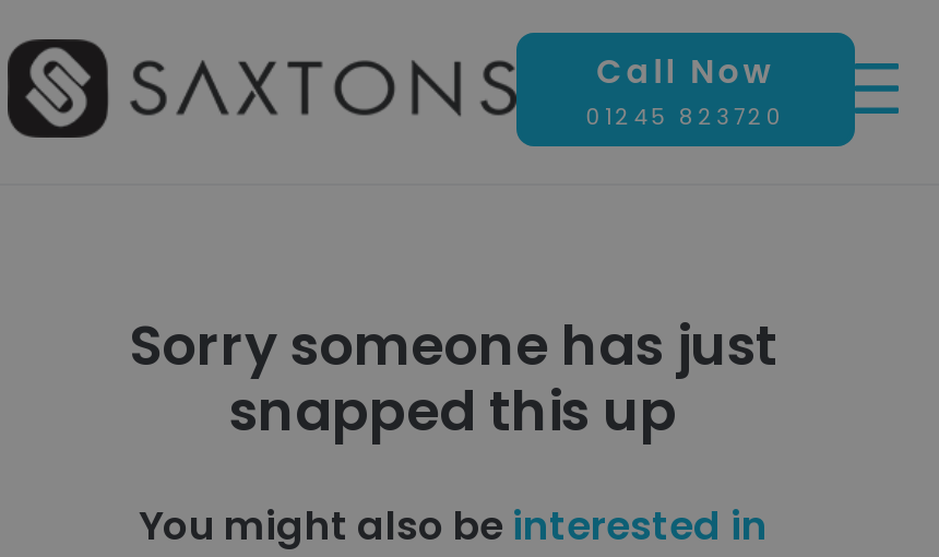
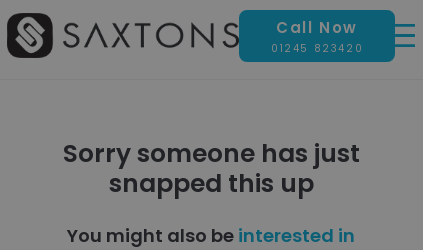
- 01245 823720
+ 01245 823420
